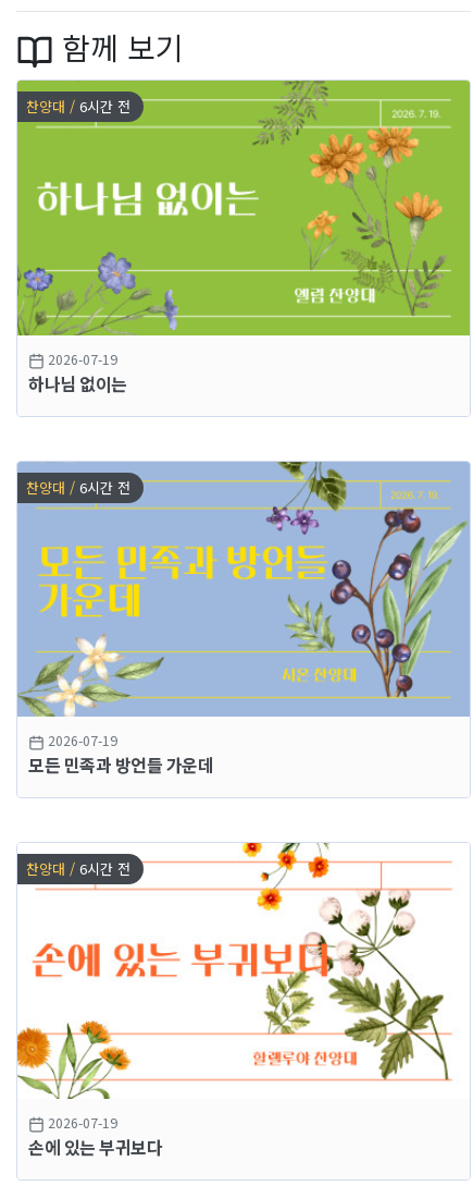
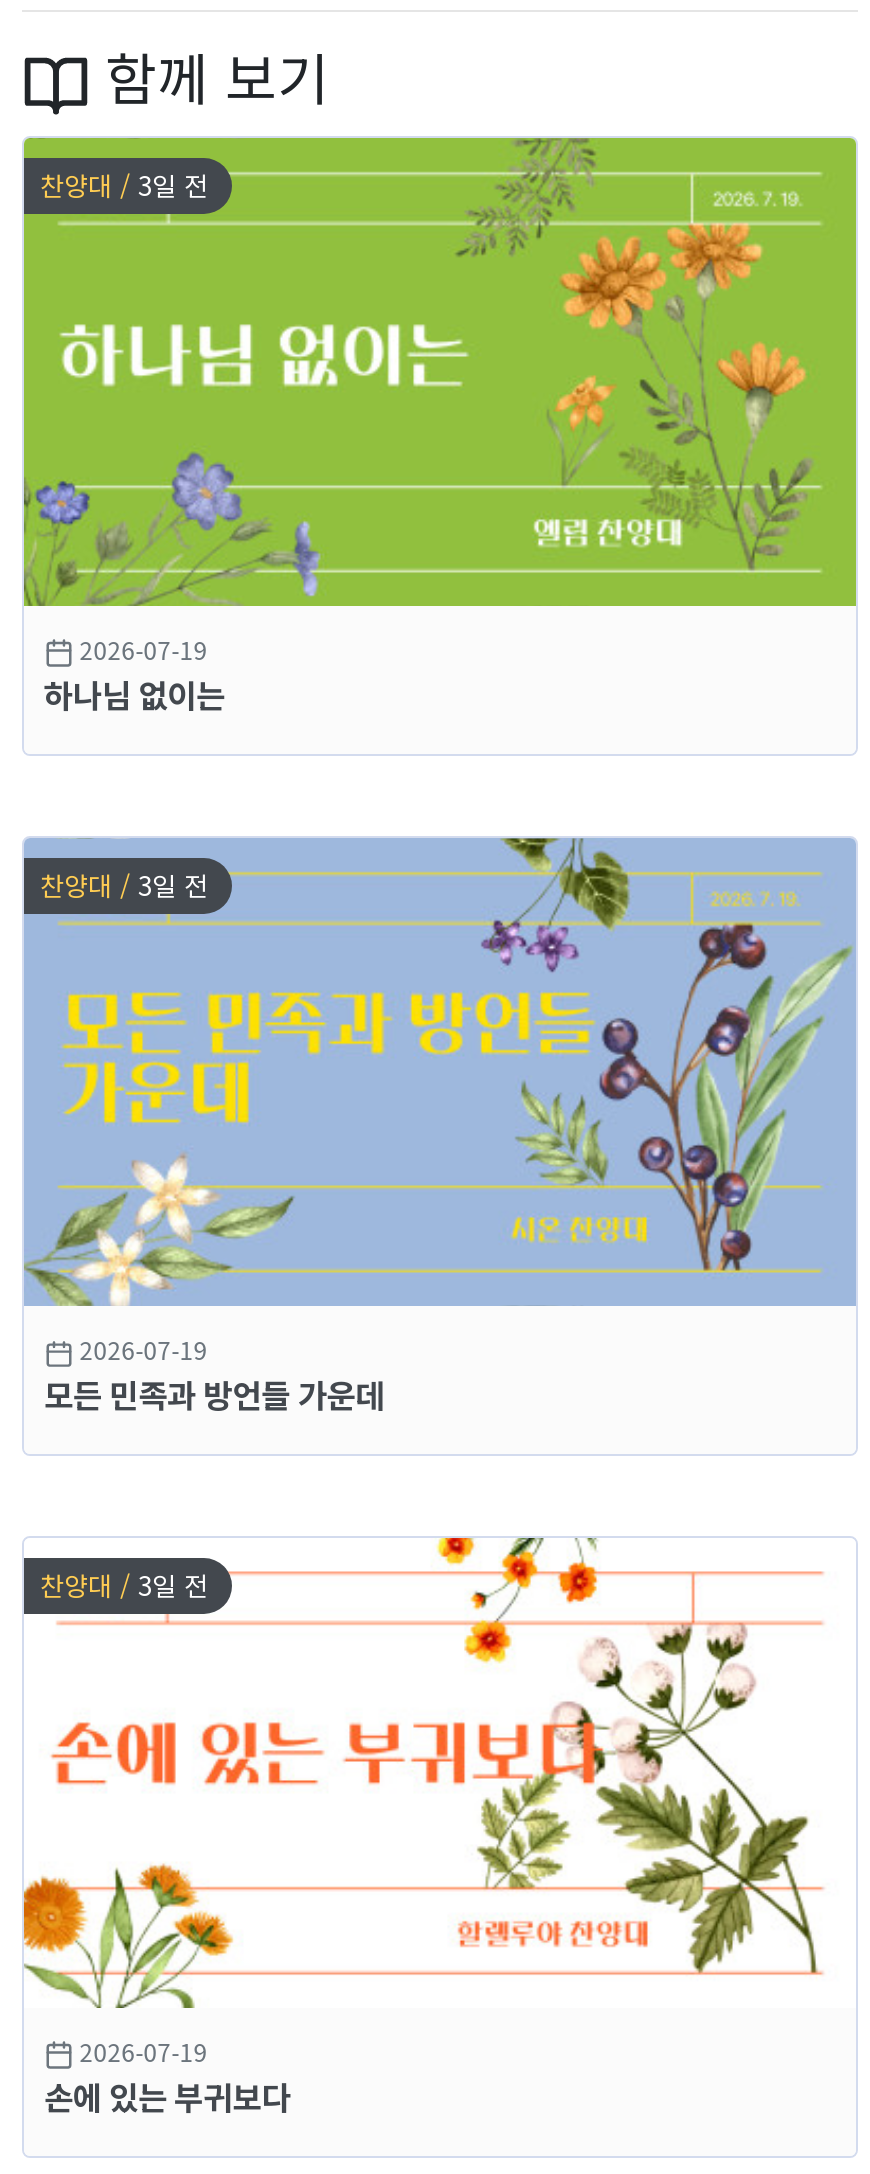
- 찬양대 / 6시간 전
+ 찬양대 / 3일 전

- 찬양대 / 6시간 전
+ 찬양대 / 3일 전

- 찬양대 / 6시간 전
+ 찬양대 / 3일 전
